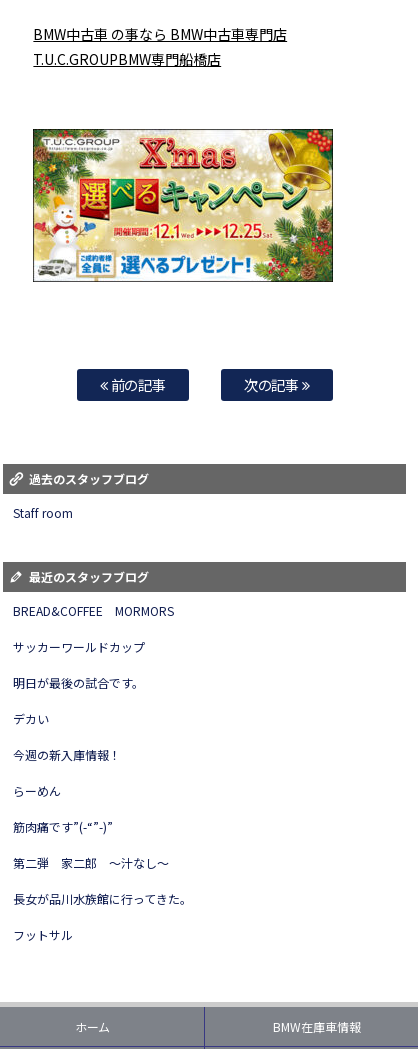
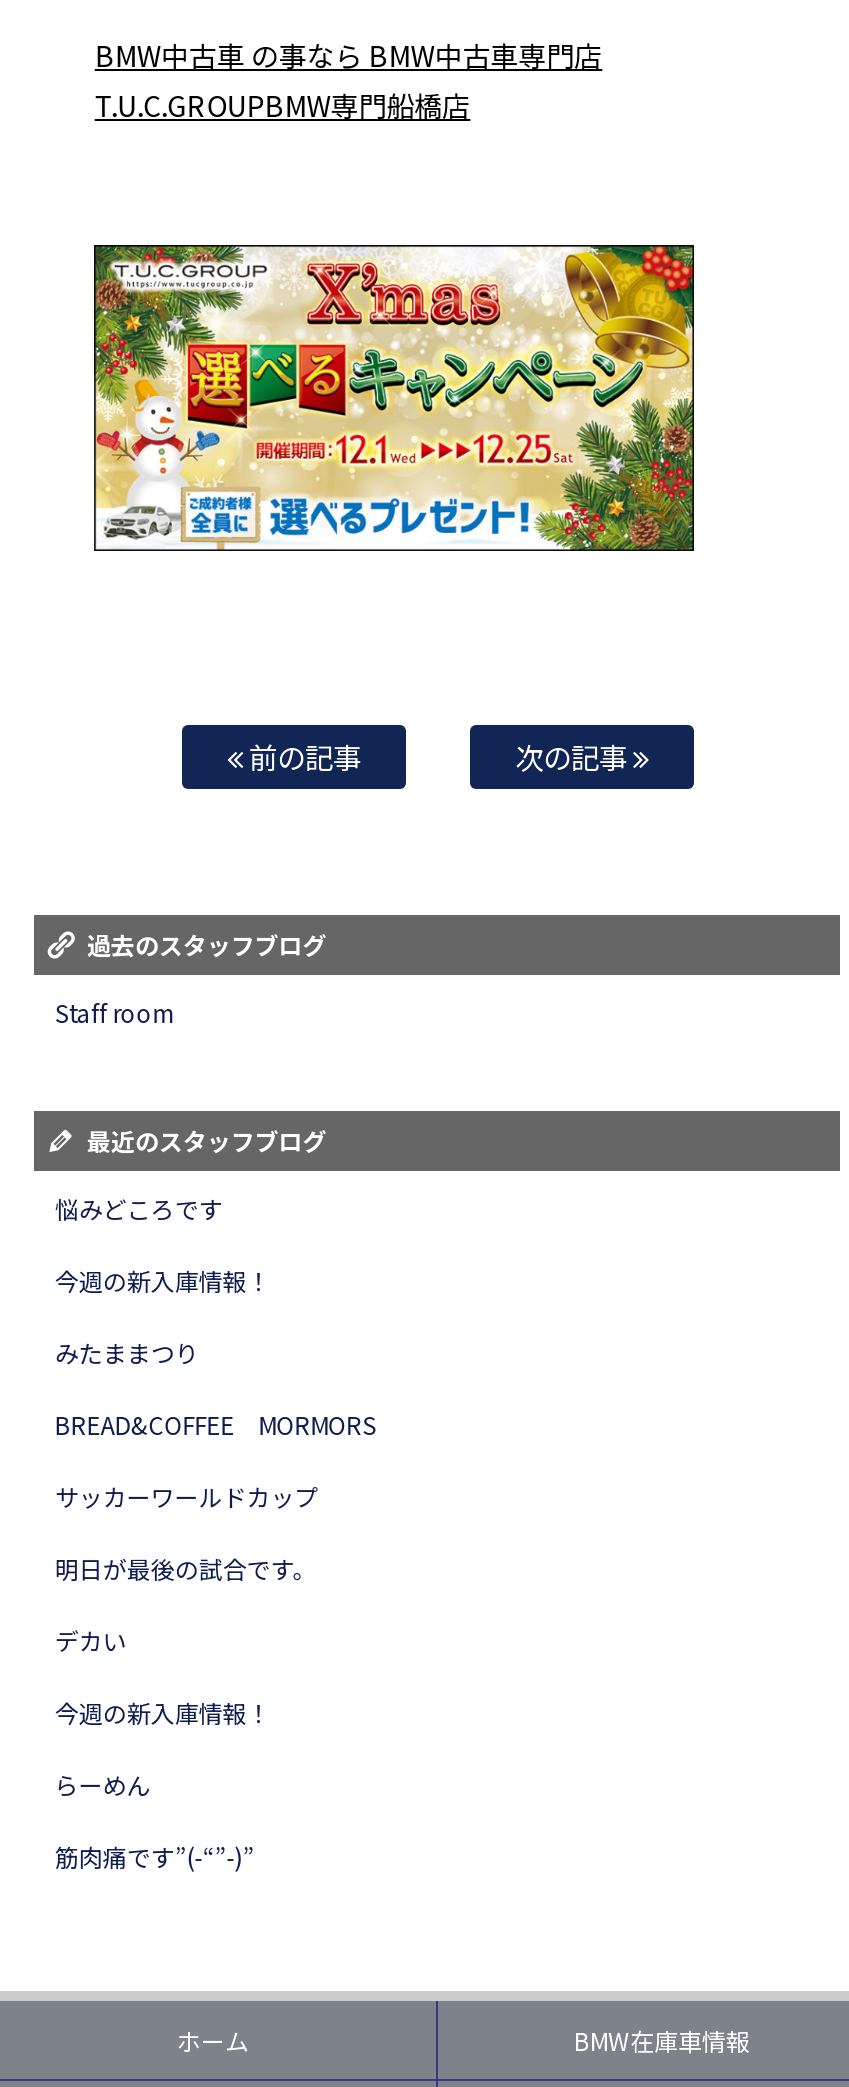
+ 悩みどころです
+ 今週の新入庫情報！
+ みたままつり

moved down: BREAD&COFFEE MORMORS | サッカーワールドカップ | 明日が最後の試合です。 | デカい | 今週の新入庫情報！ | らーめん | 筋肉痛です”(-“”-)”

- 第二弾 家二郎 ～汁なし～
- 長女が品川水族館に行ってきた。
- フットサル
